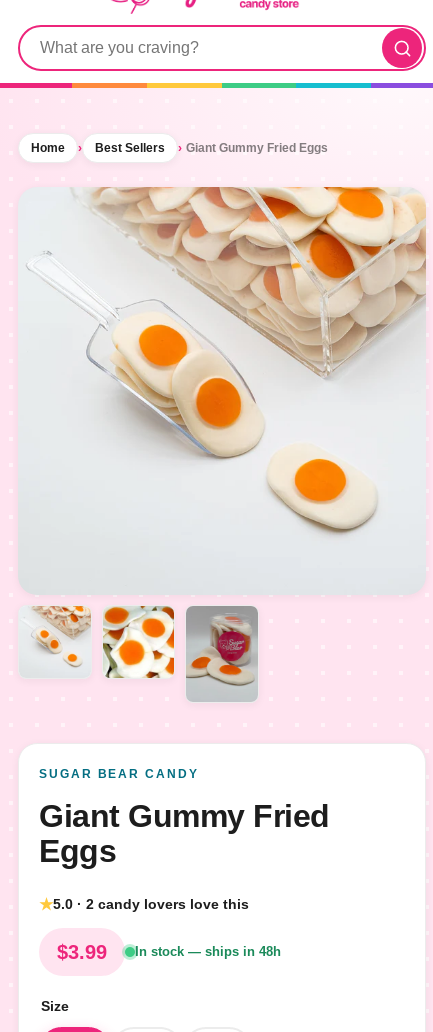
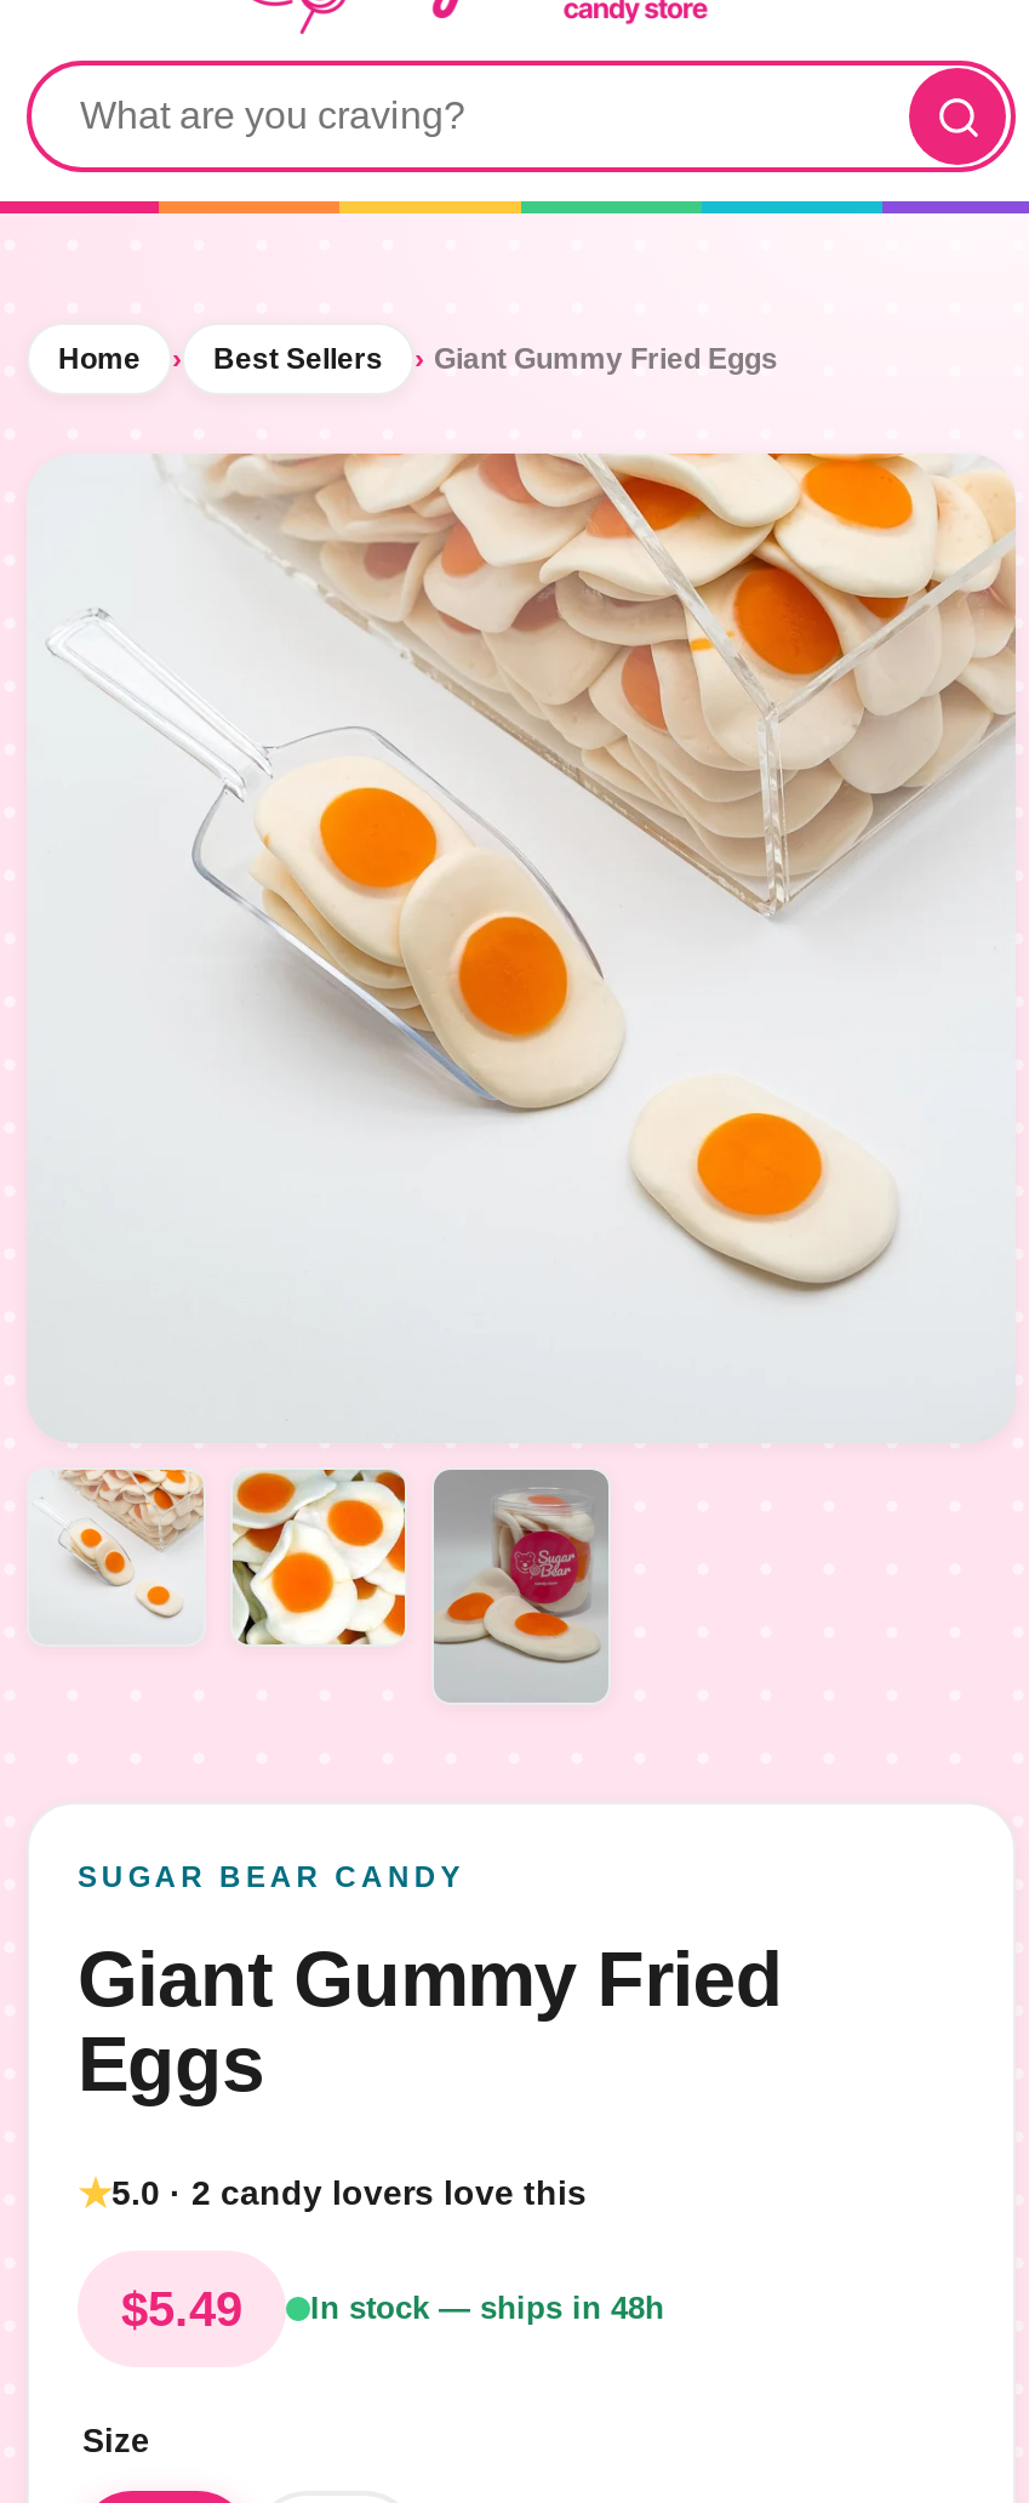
- $3.99 In stock — ships in 48h
+ $5.49 In stock — ships in 48h
